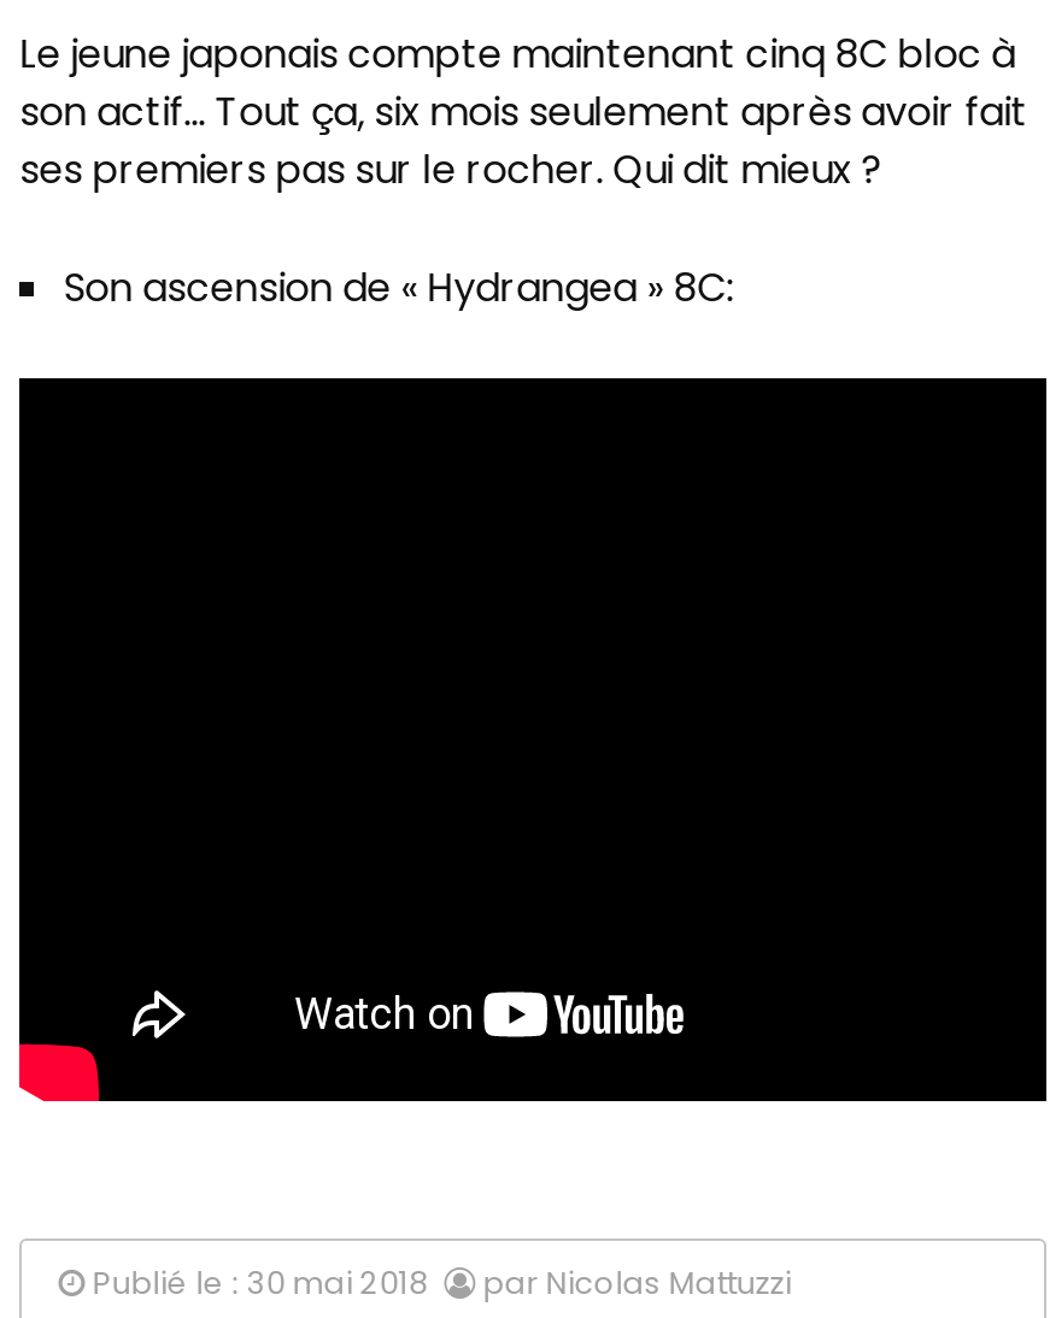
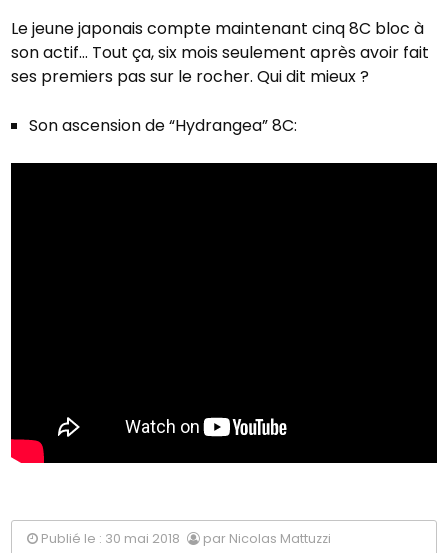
- Son ascension de « Hydrangea » 8C:
+ Son ascension de “Hydrangea” 8C:
